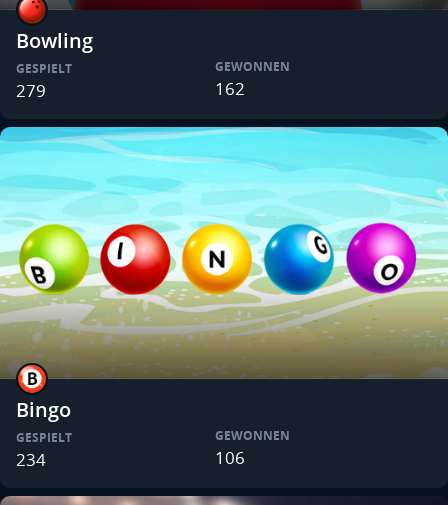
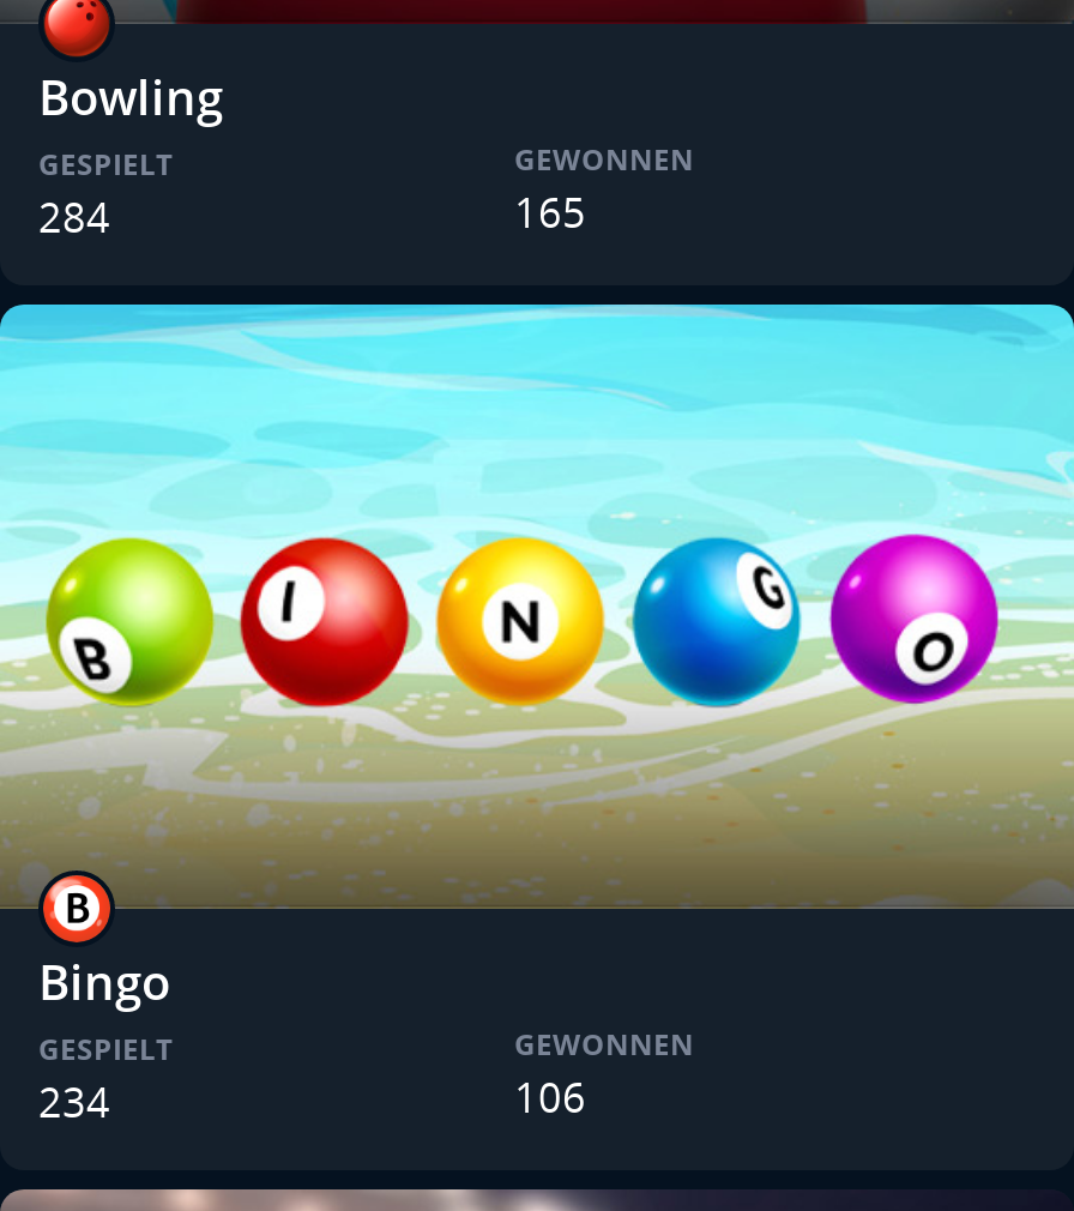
- 279
+ 284

- 162
+ 165
